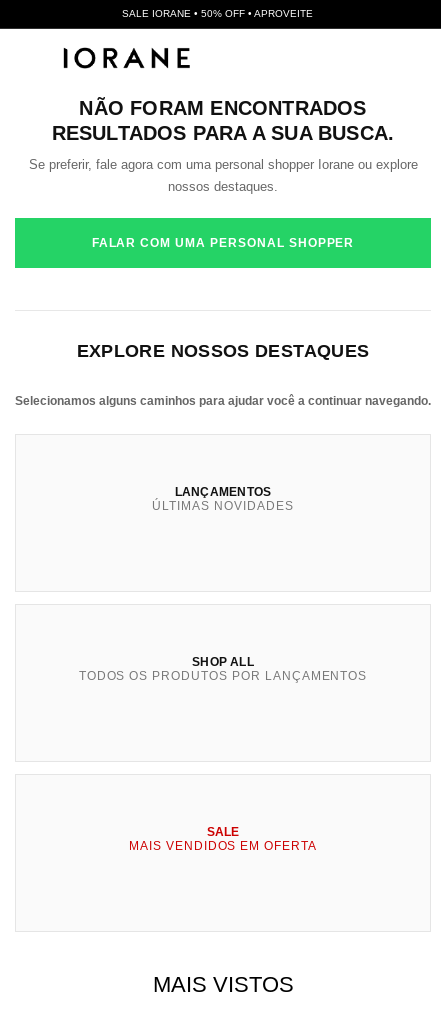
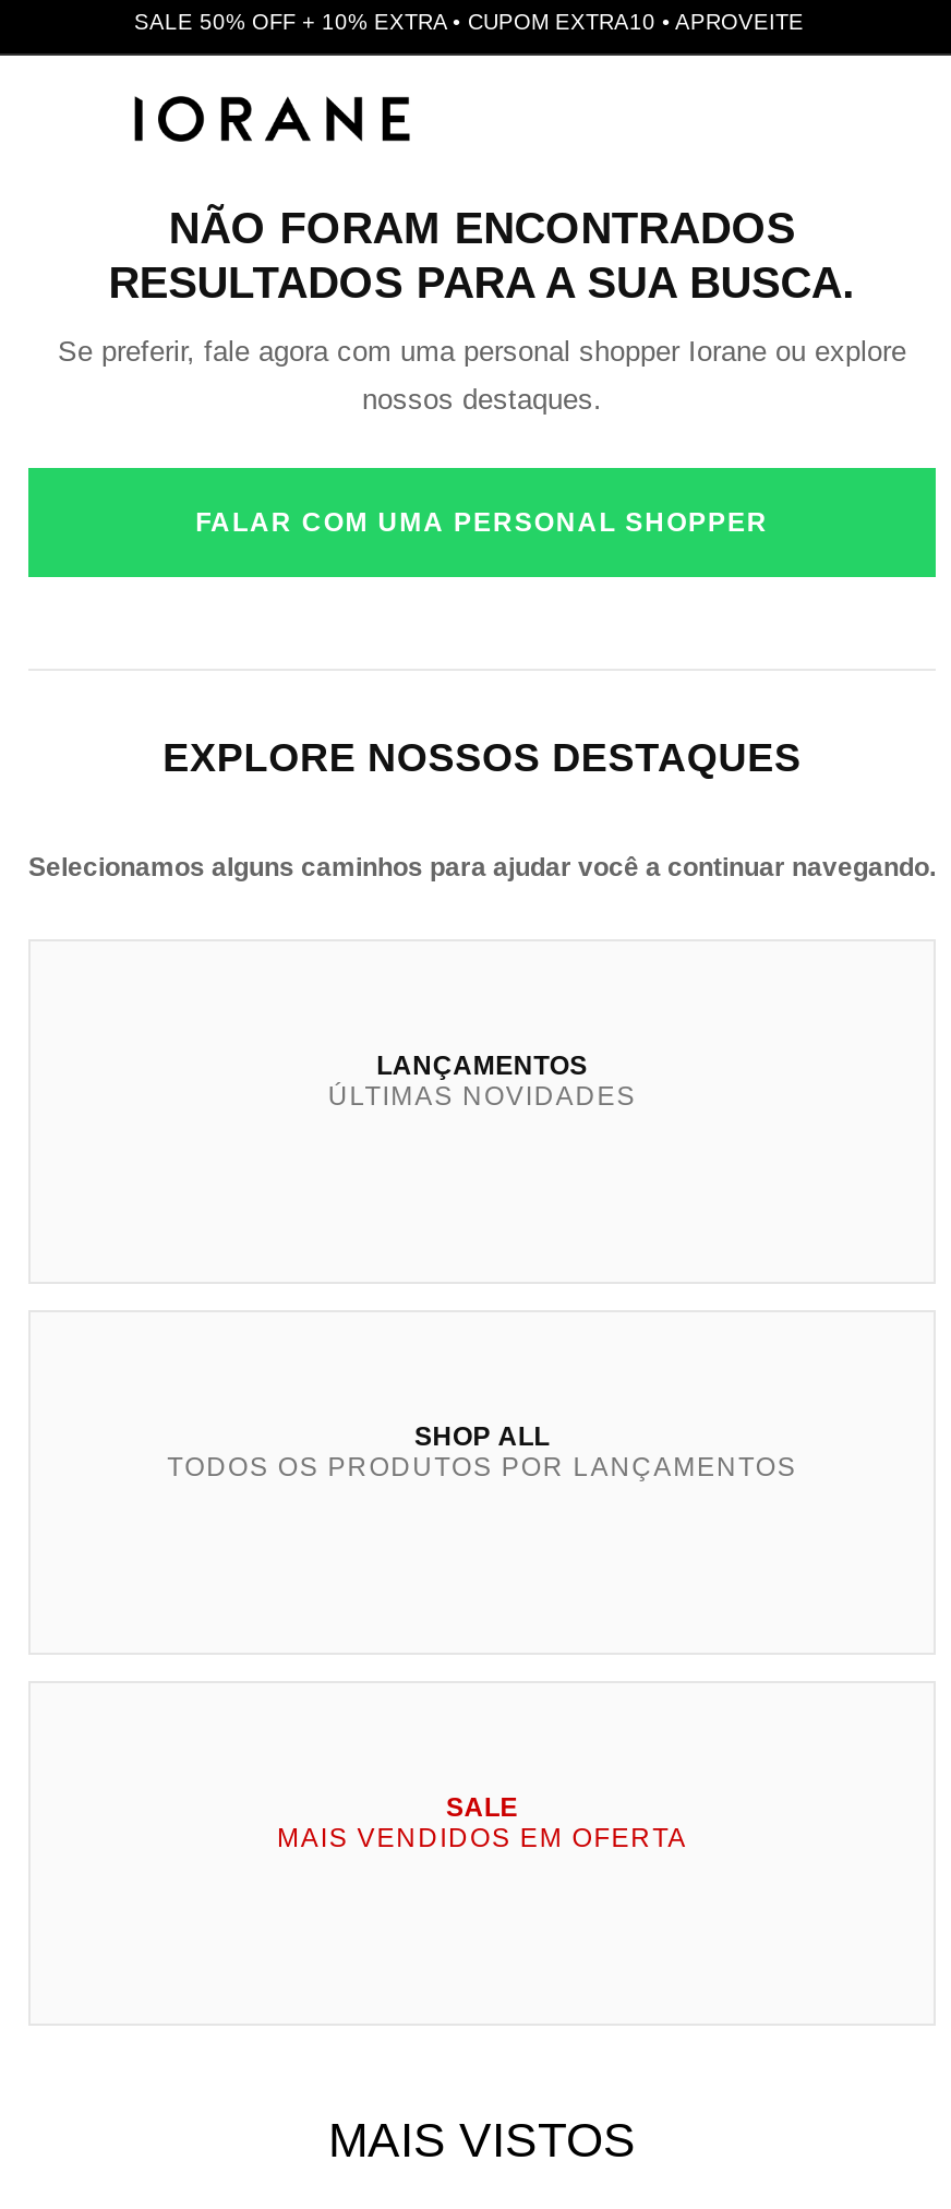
- SALE IORANE • 50% OFF • APROVEITE
+ SALE 50% OFF + 10% EXTRA • CUPOM EXTRA10 • APROVEITE
